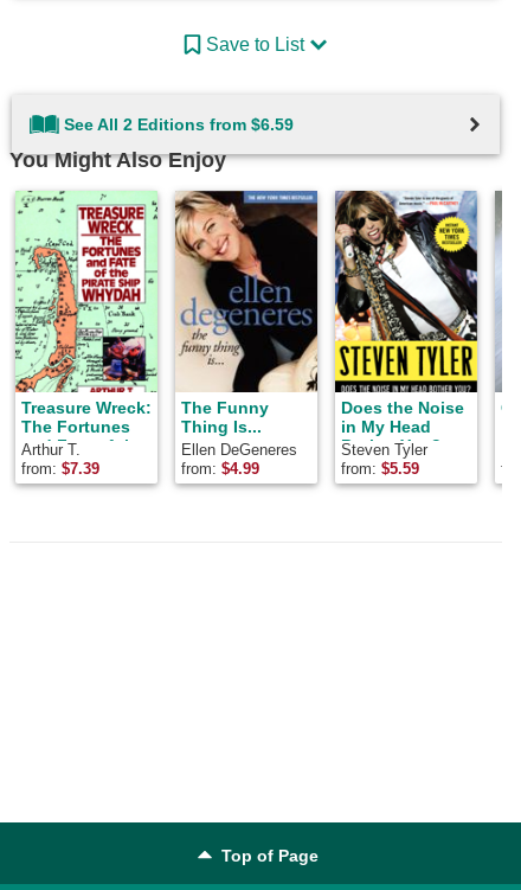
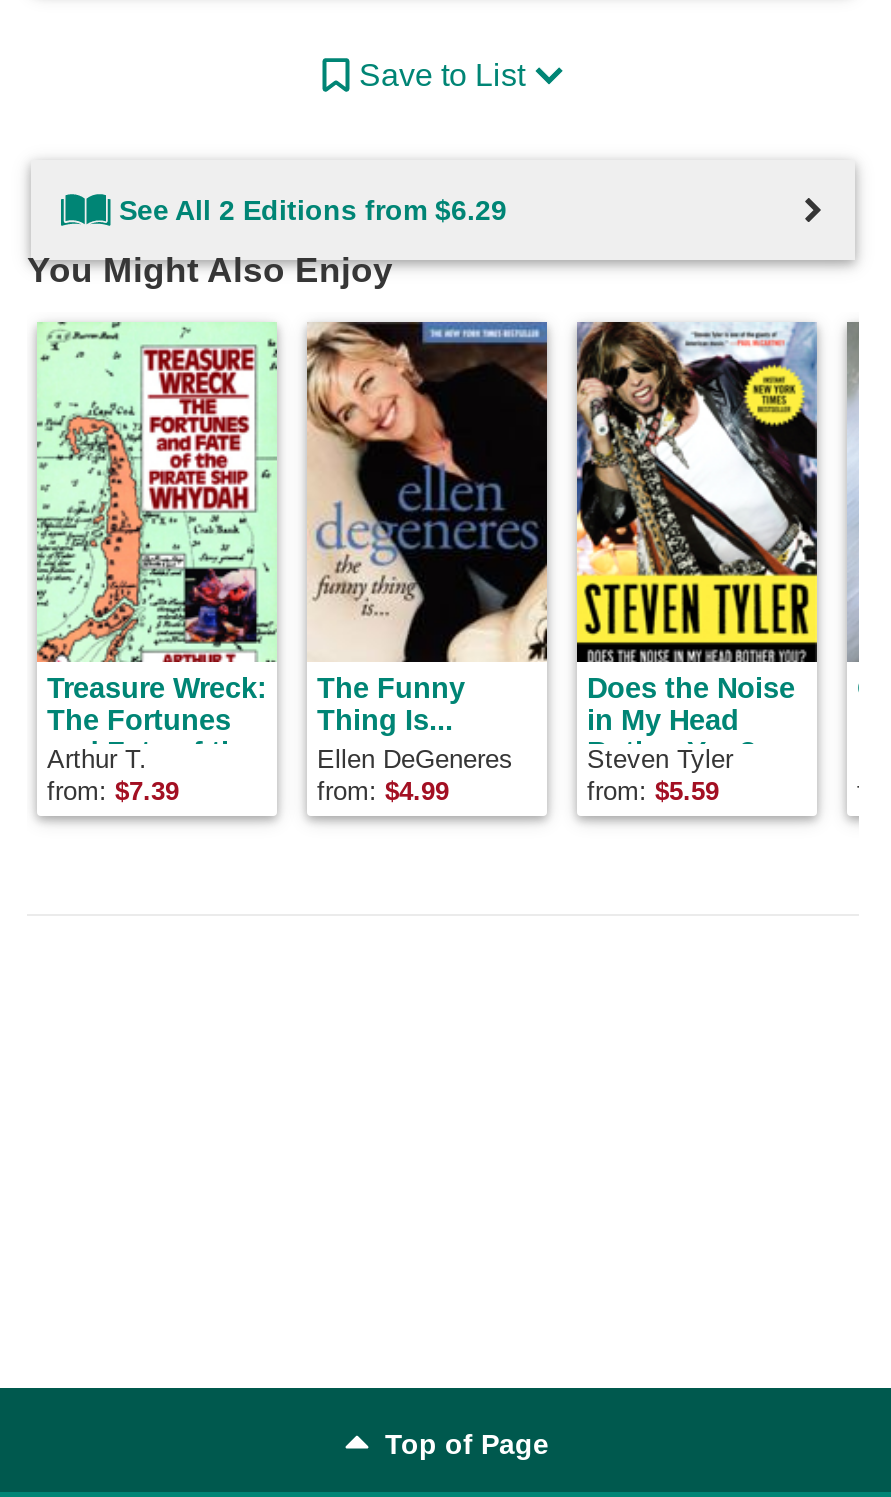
- See All 2 Editions from $6.59
+ See All 2 Editions from $6.29
